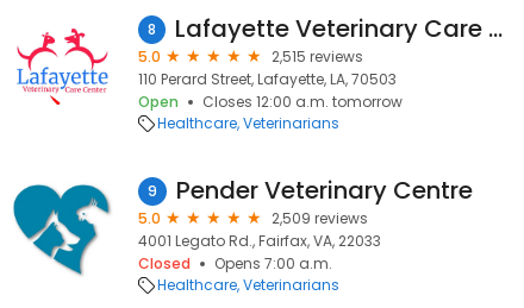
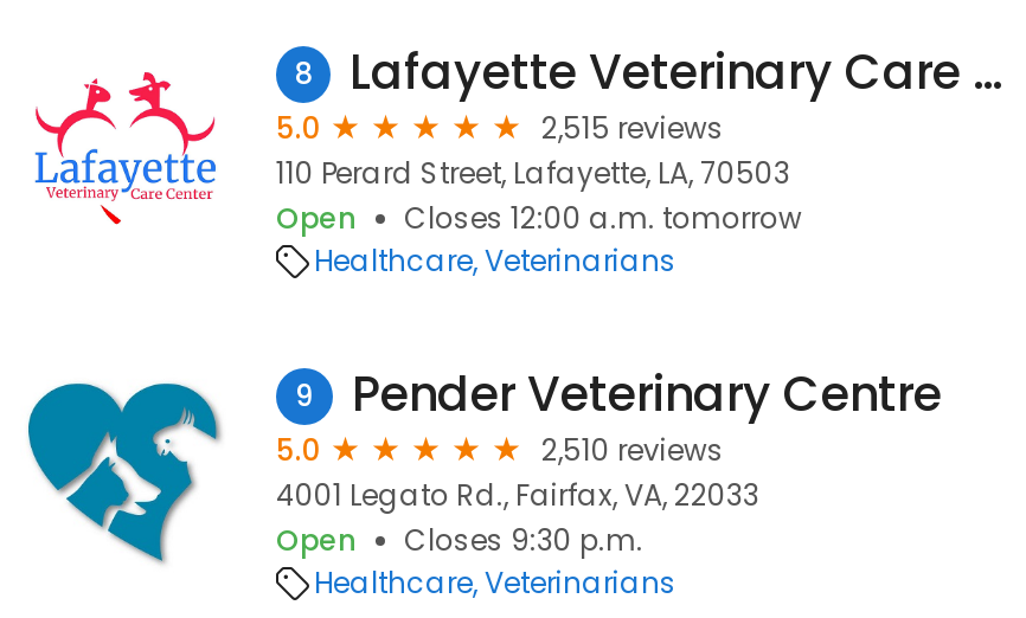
- 2,509 reviews
+ 2,510 reviews

- Closed
- Opens 7:00 a.m.
+ Open
+ Closes 9:30 p.m.
